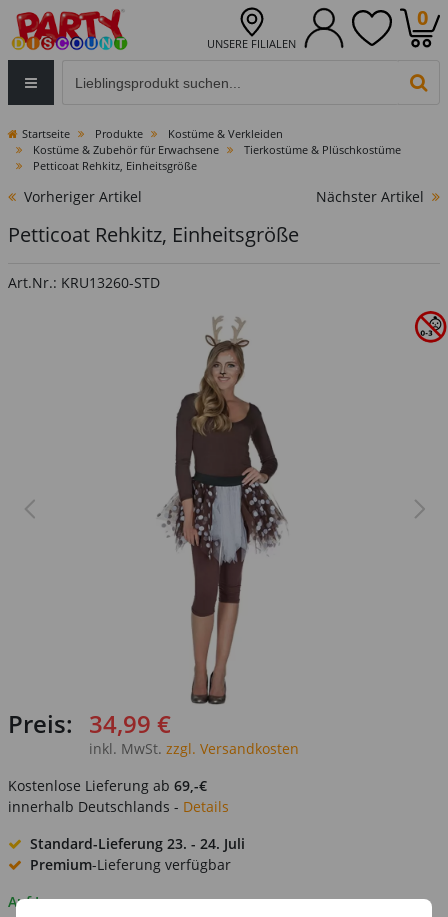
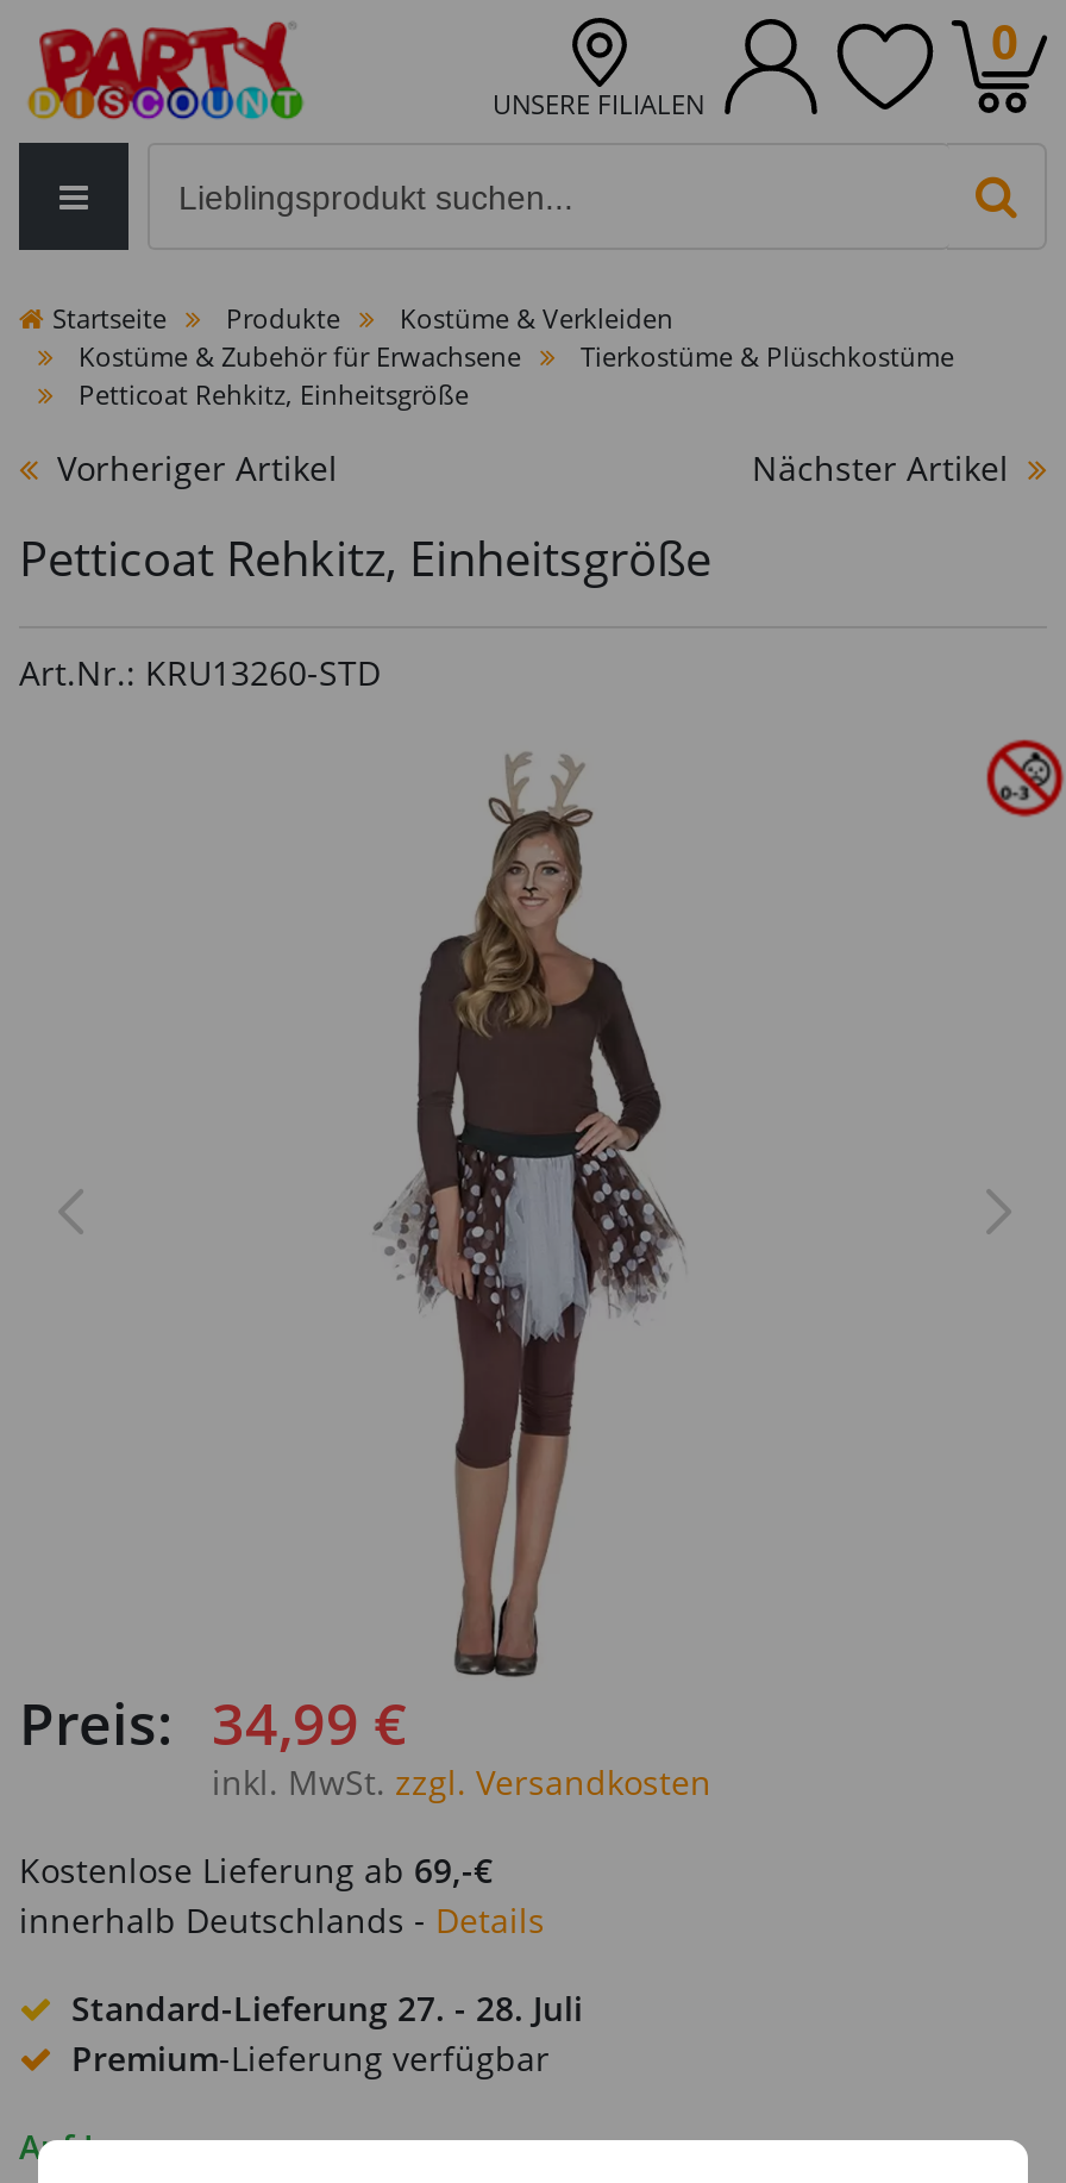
- Standard-Lieferung 23. - 24. Juli
+ Standard-Lieferung 27. - 28. Juli
